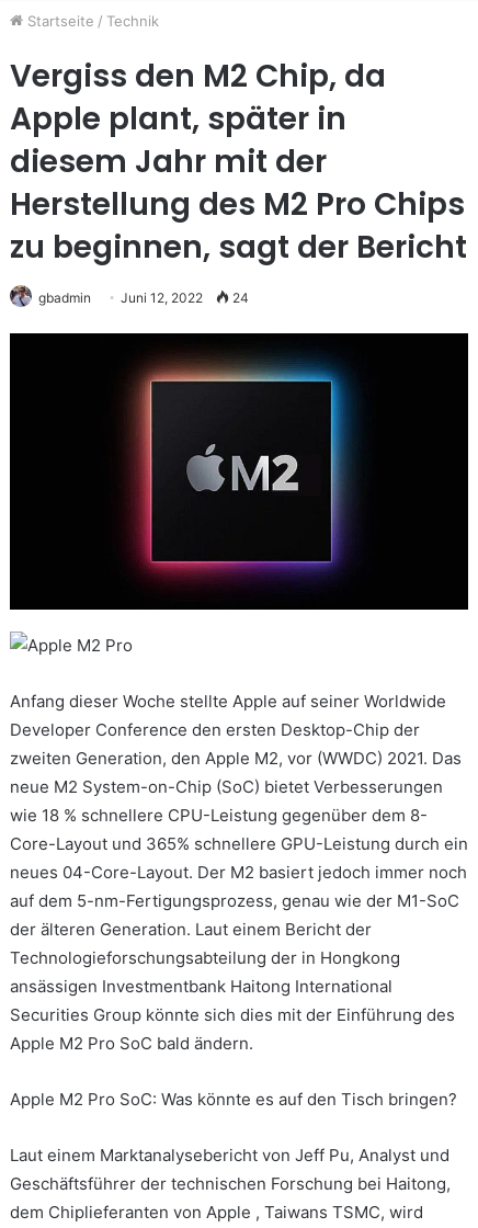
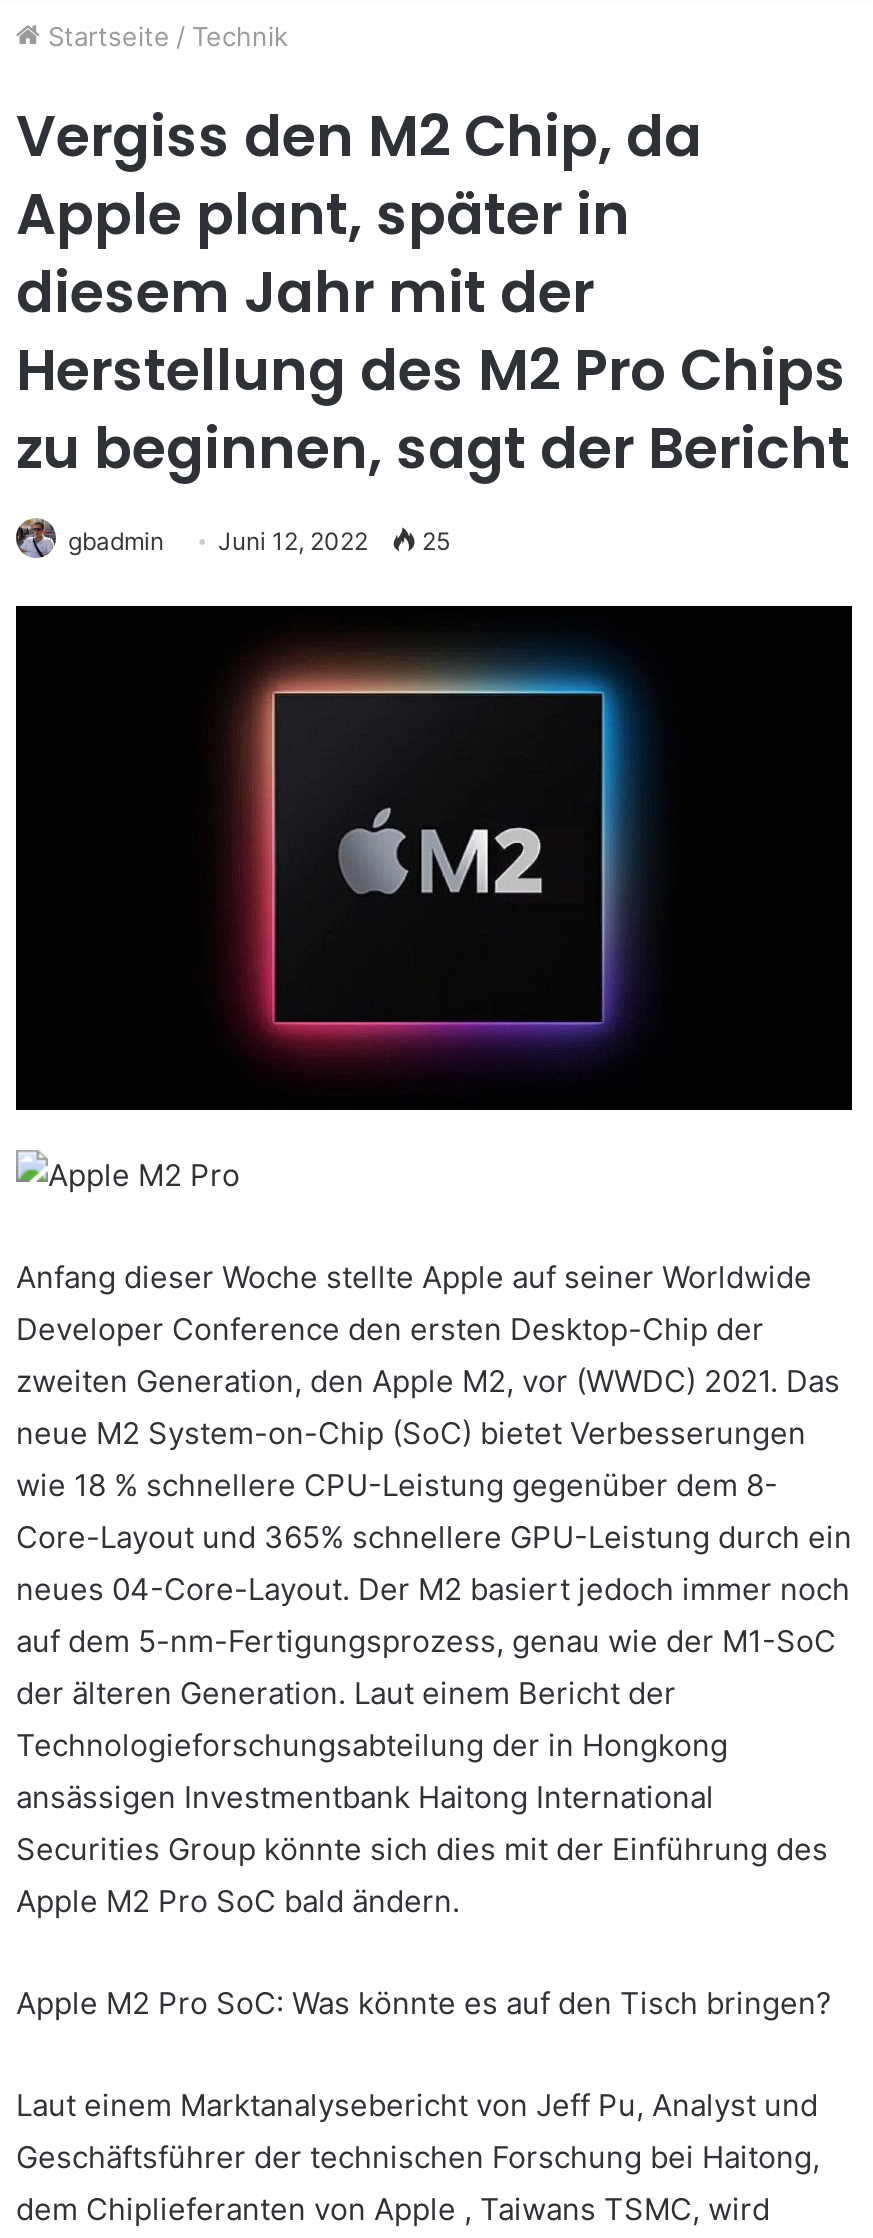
- gbadmin Juni 12, 2022 24
+ gbadmin Juni 12, 2022 25
